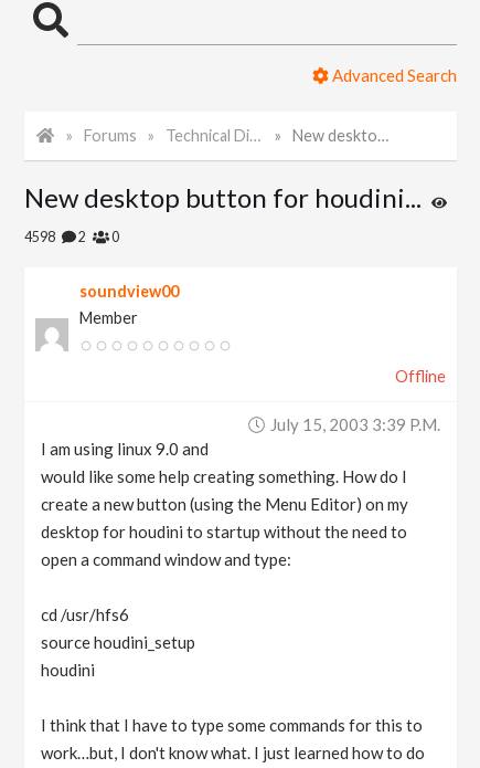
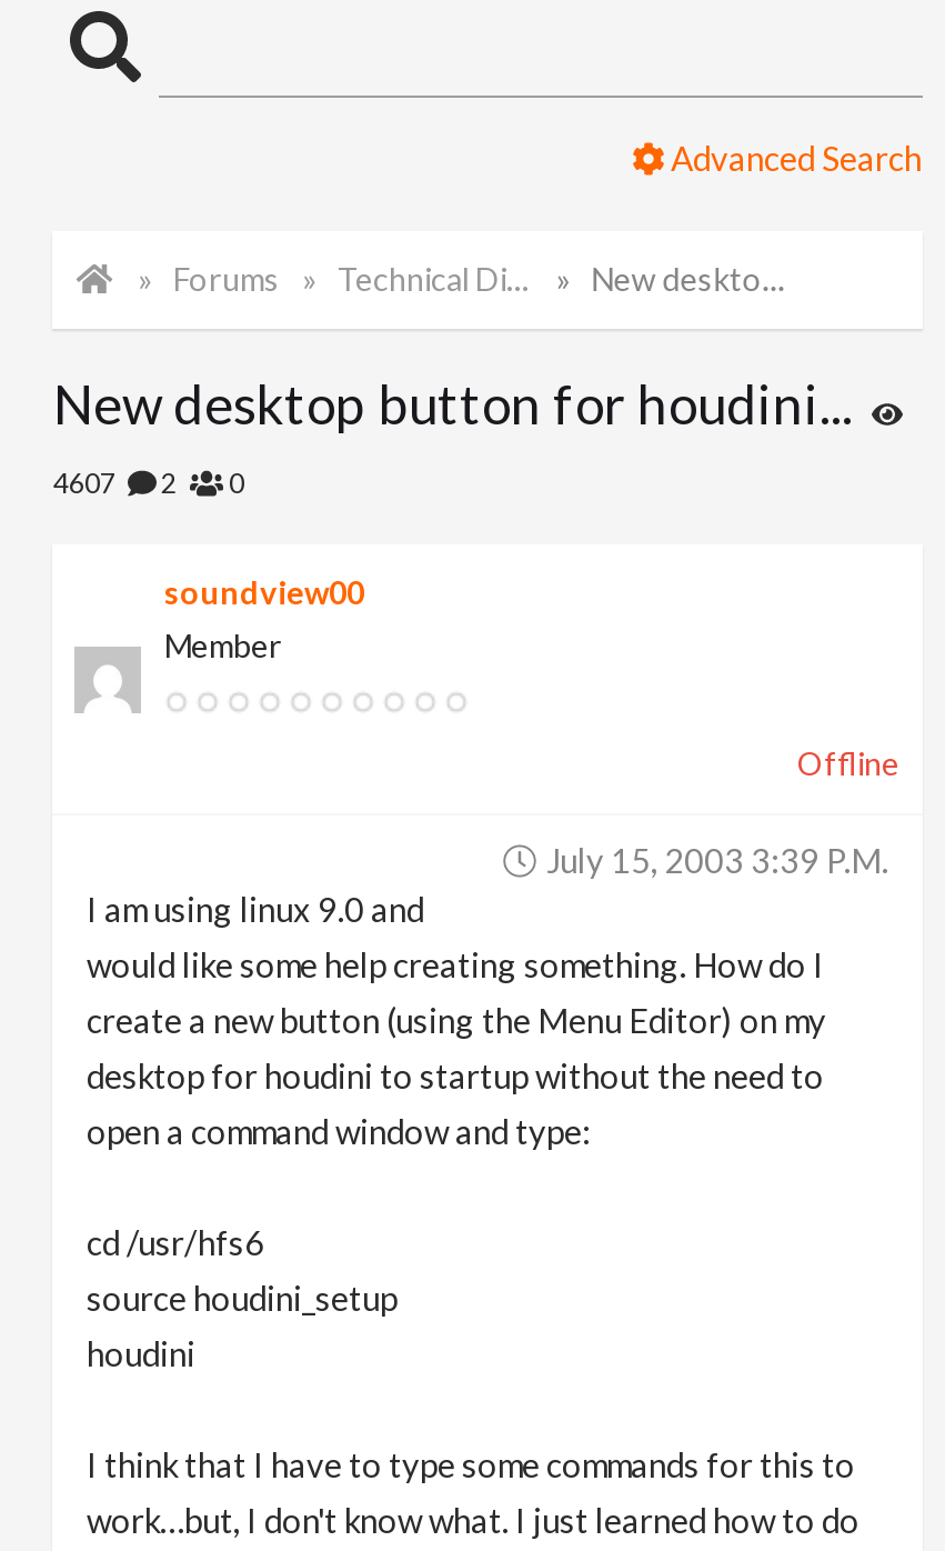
- 4598 2 0
+ 4607 2 0
